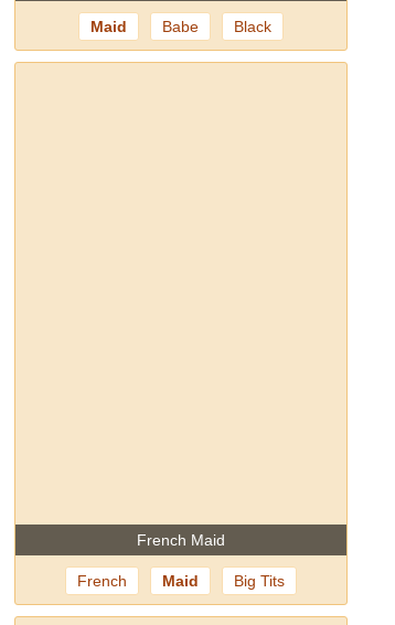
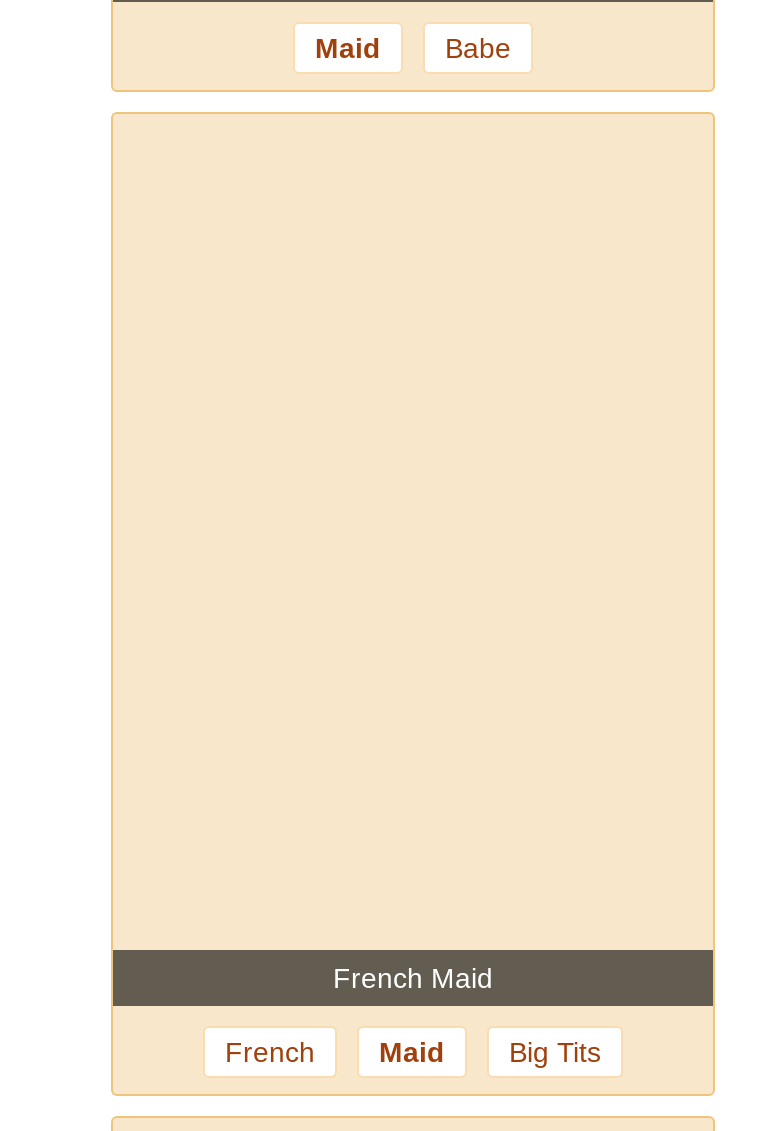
- Black
